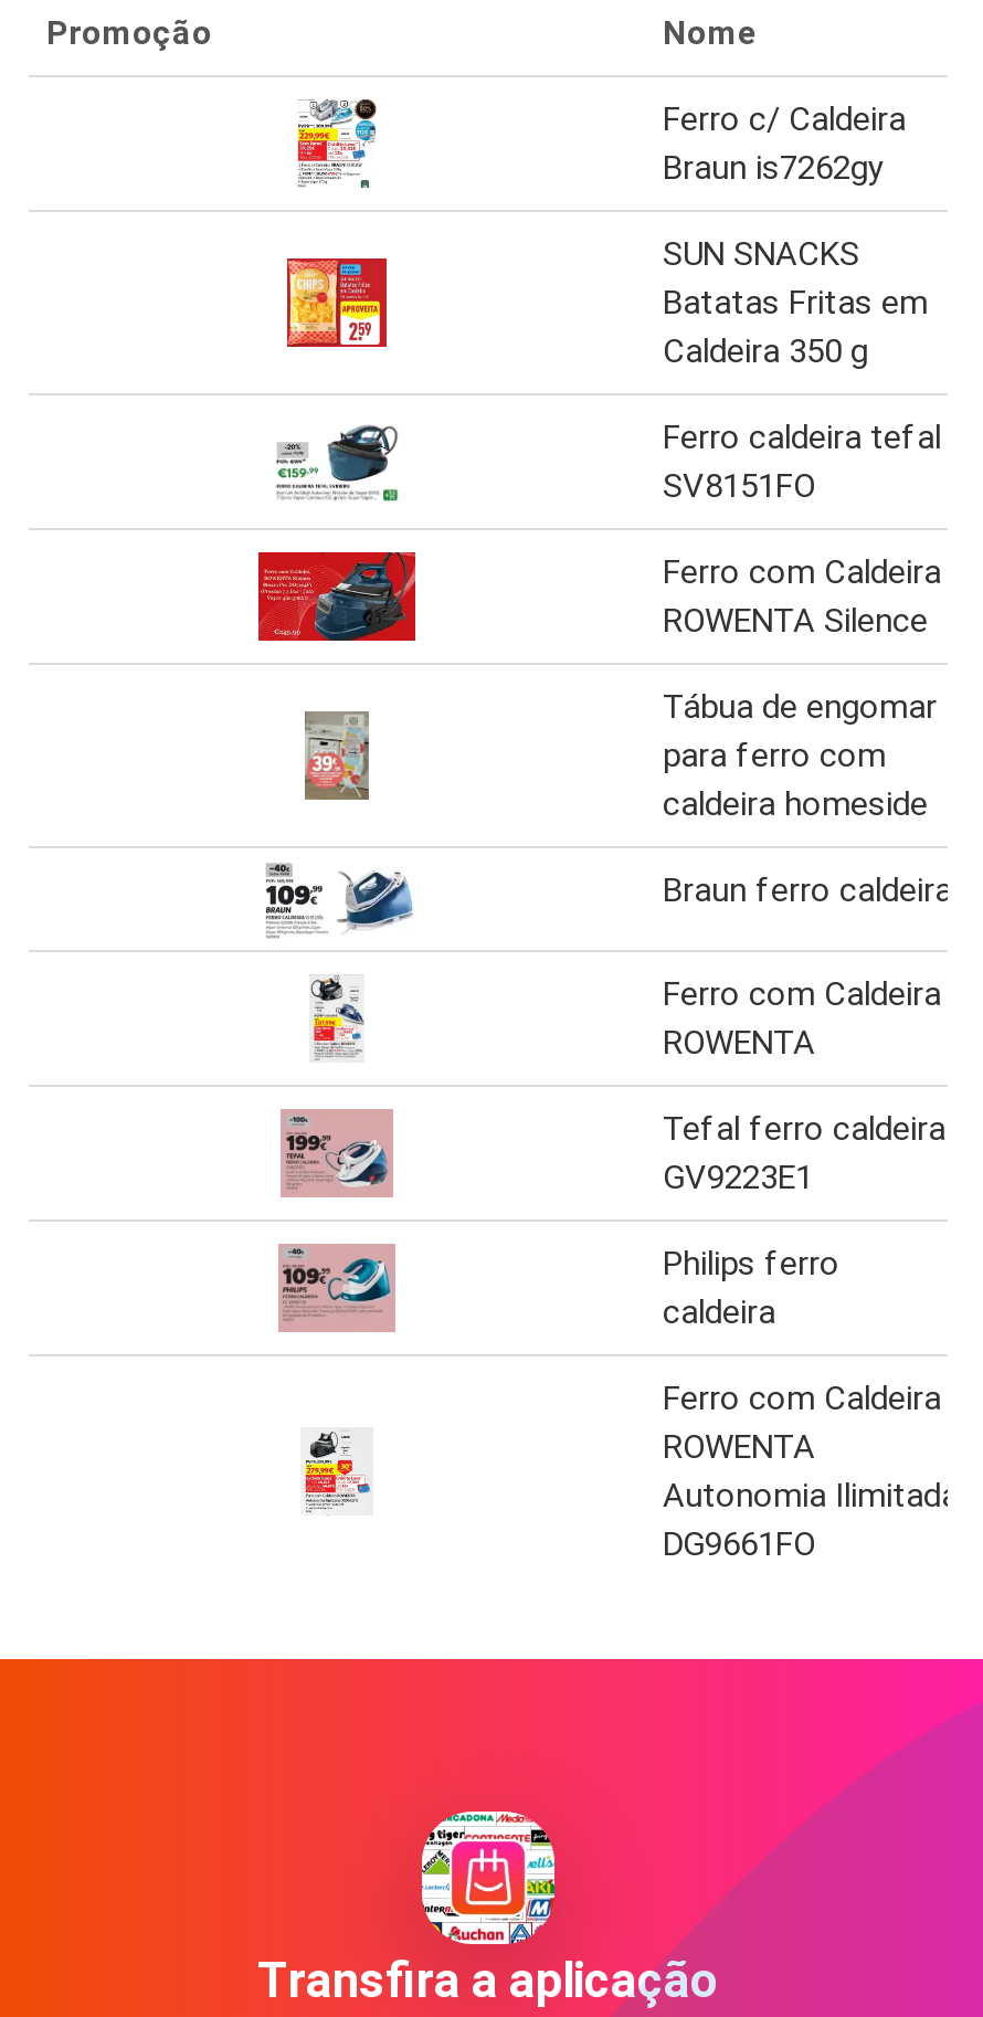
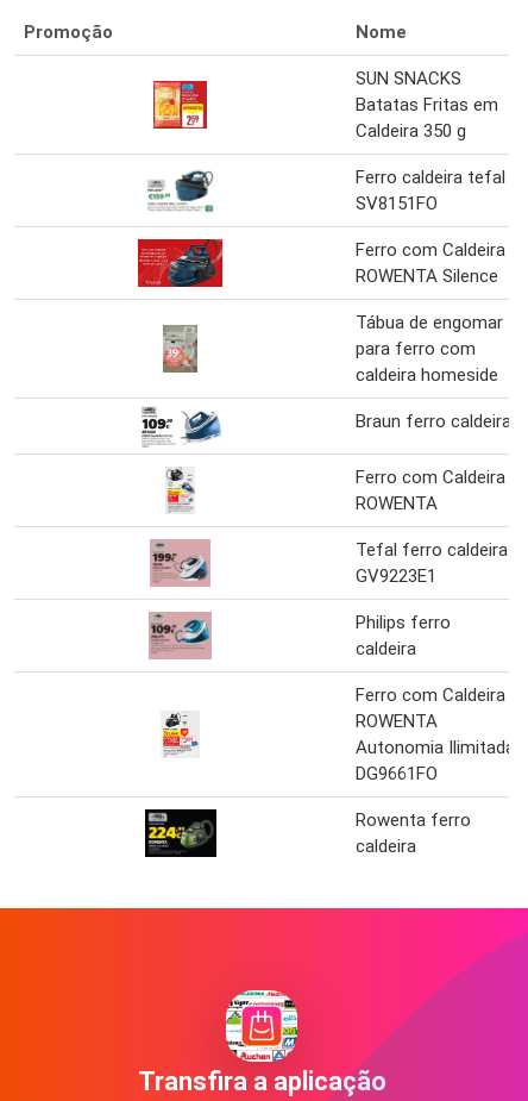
- [image]

- Ferro c/ Caldeira
- Braun is7262gy

moved up: SUN SNACKS | Batatas Fritas em | Caldeira 350 g | ... | Autonomia Ilimitada | DG9661FO

+ [image]

+ Rowenta ferro
+ caldeira
